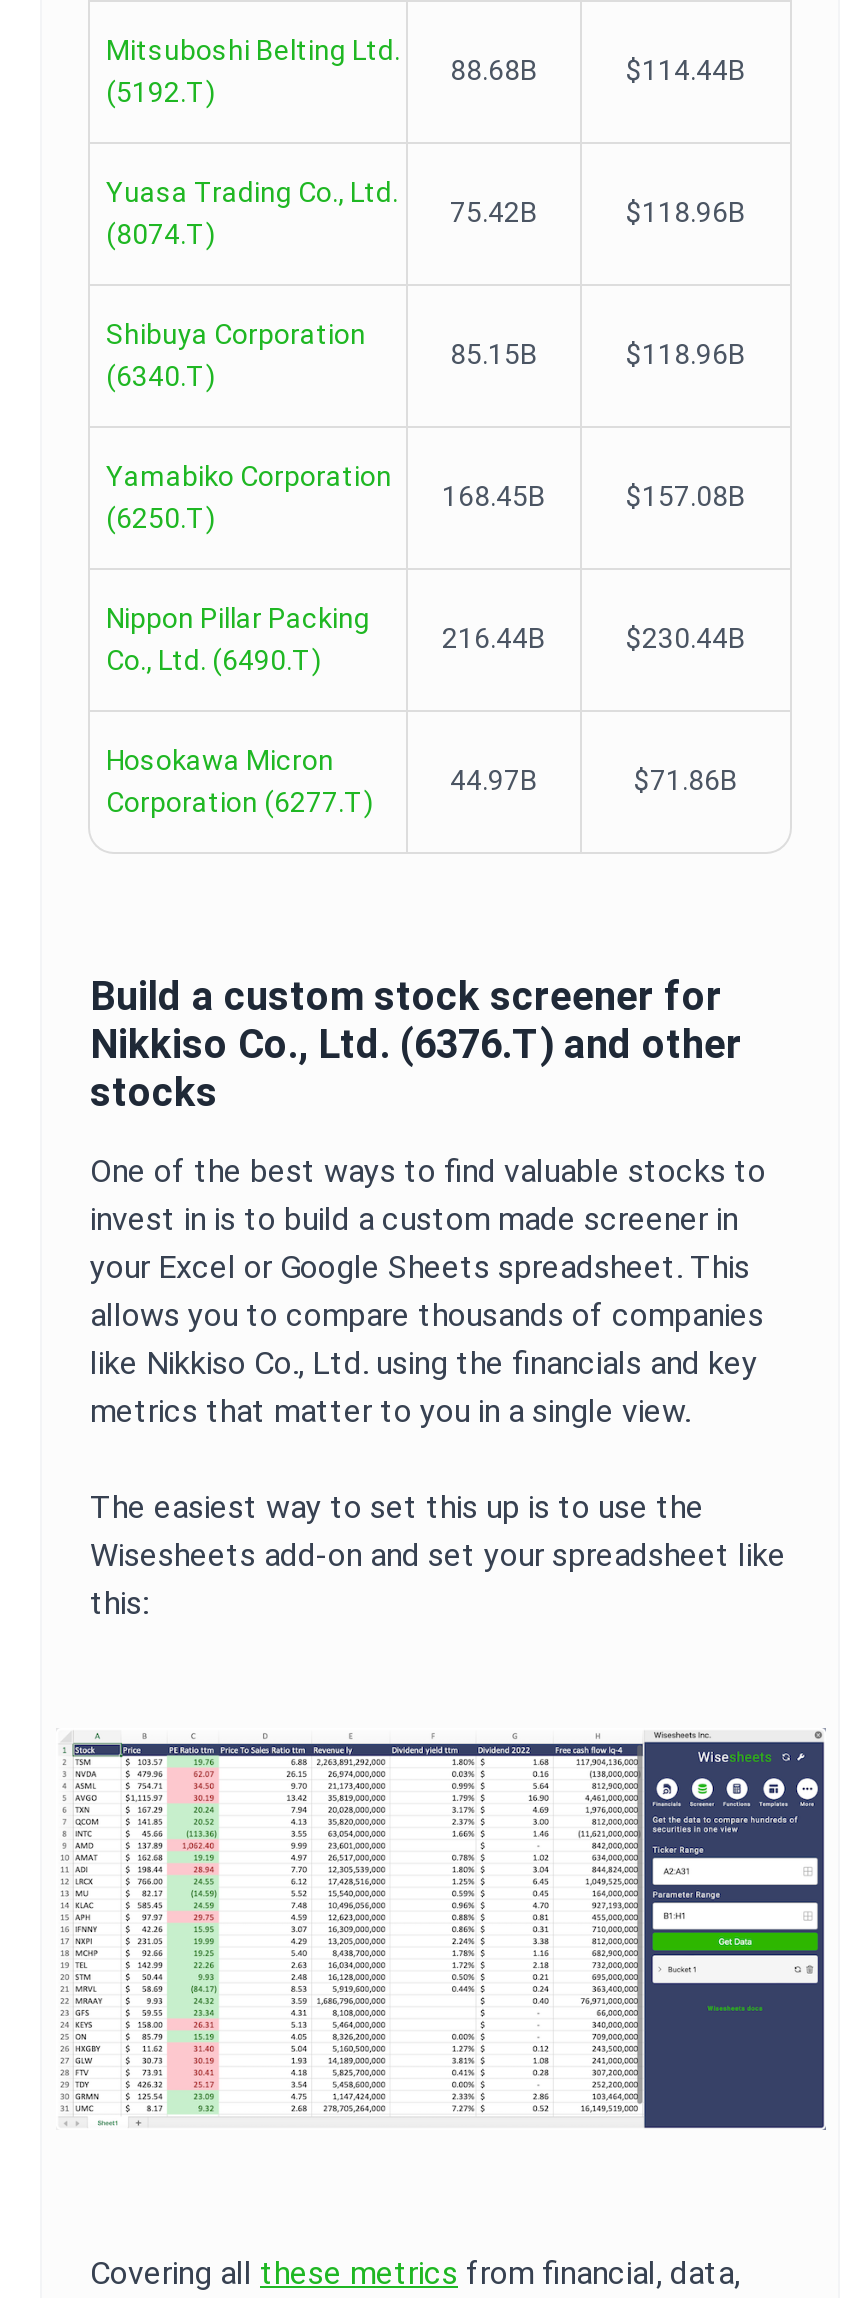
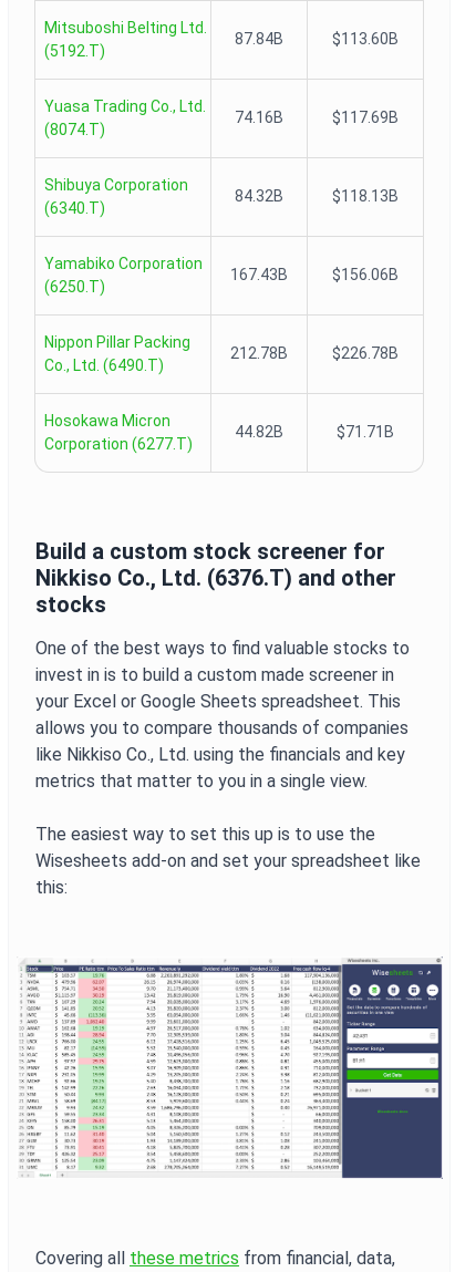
- 88.68B
- $114.44B
+ 87.84B
+ $113.60B

- 75.42B
- $118.96B
+ 74.16B
+ $117.69B

- 85.15B
- $118.96B
+ 84.32B
+ $118.13B

- 168.45B
- $157.08B
+ 167.43B
+ $156.06B

- 216.44B
- $230.44B
+ 212.78B
+ $226.78B

- 44.97B
- $71.86B
+ 44.82B
+ $71.71B
